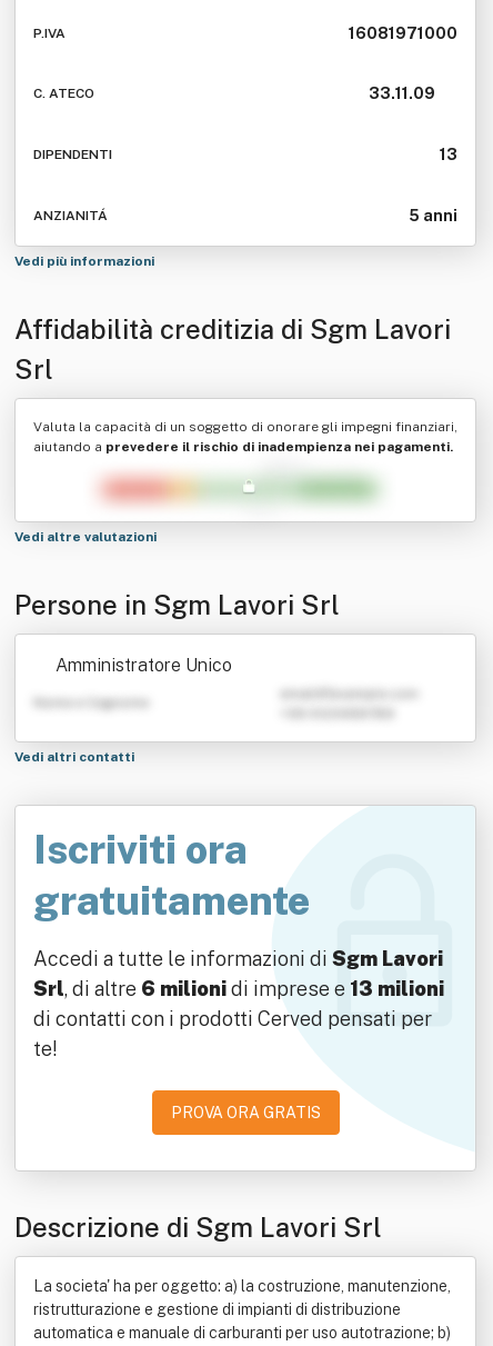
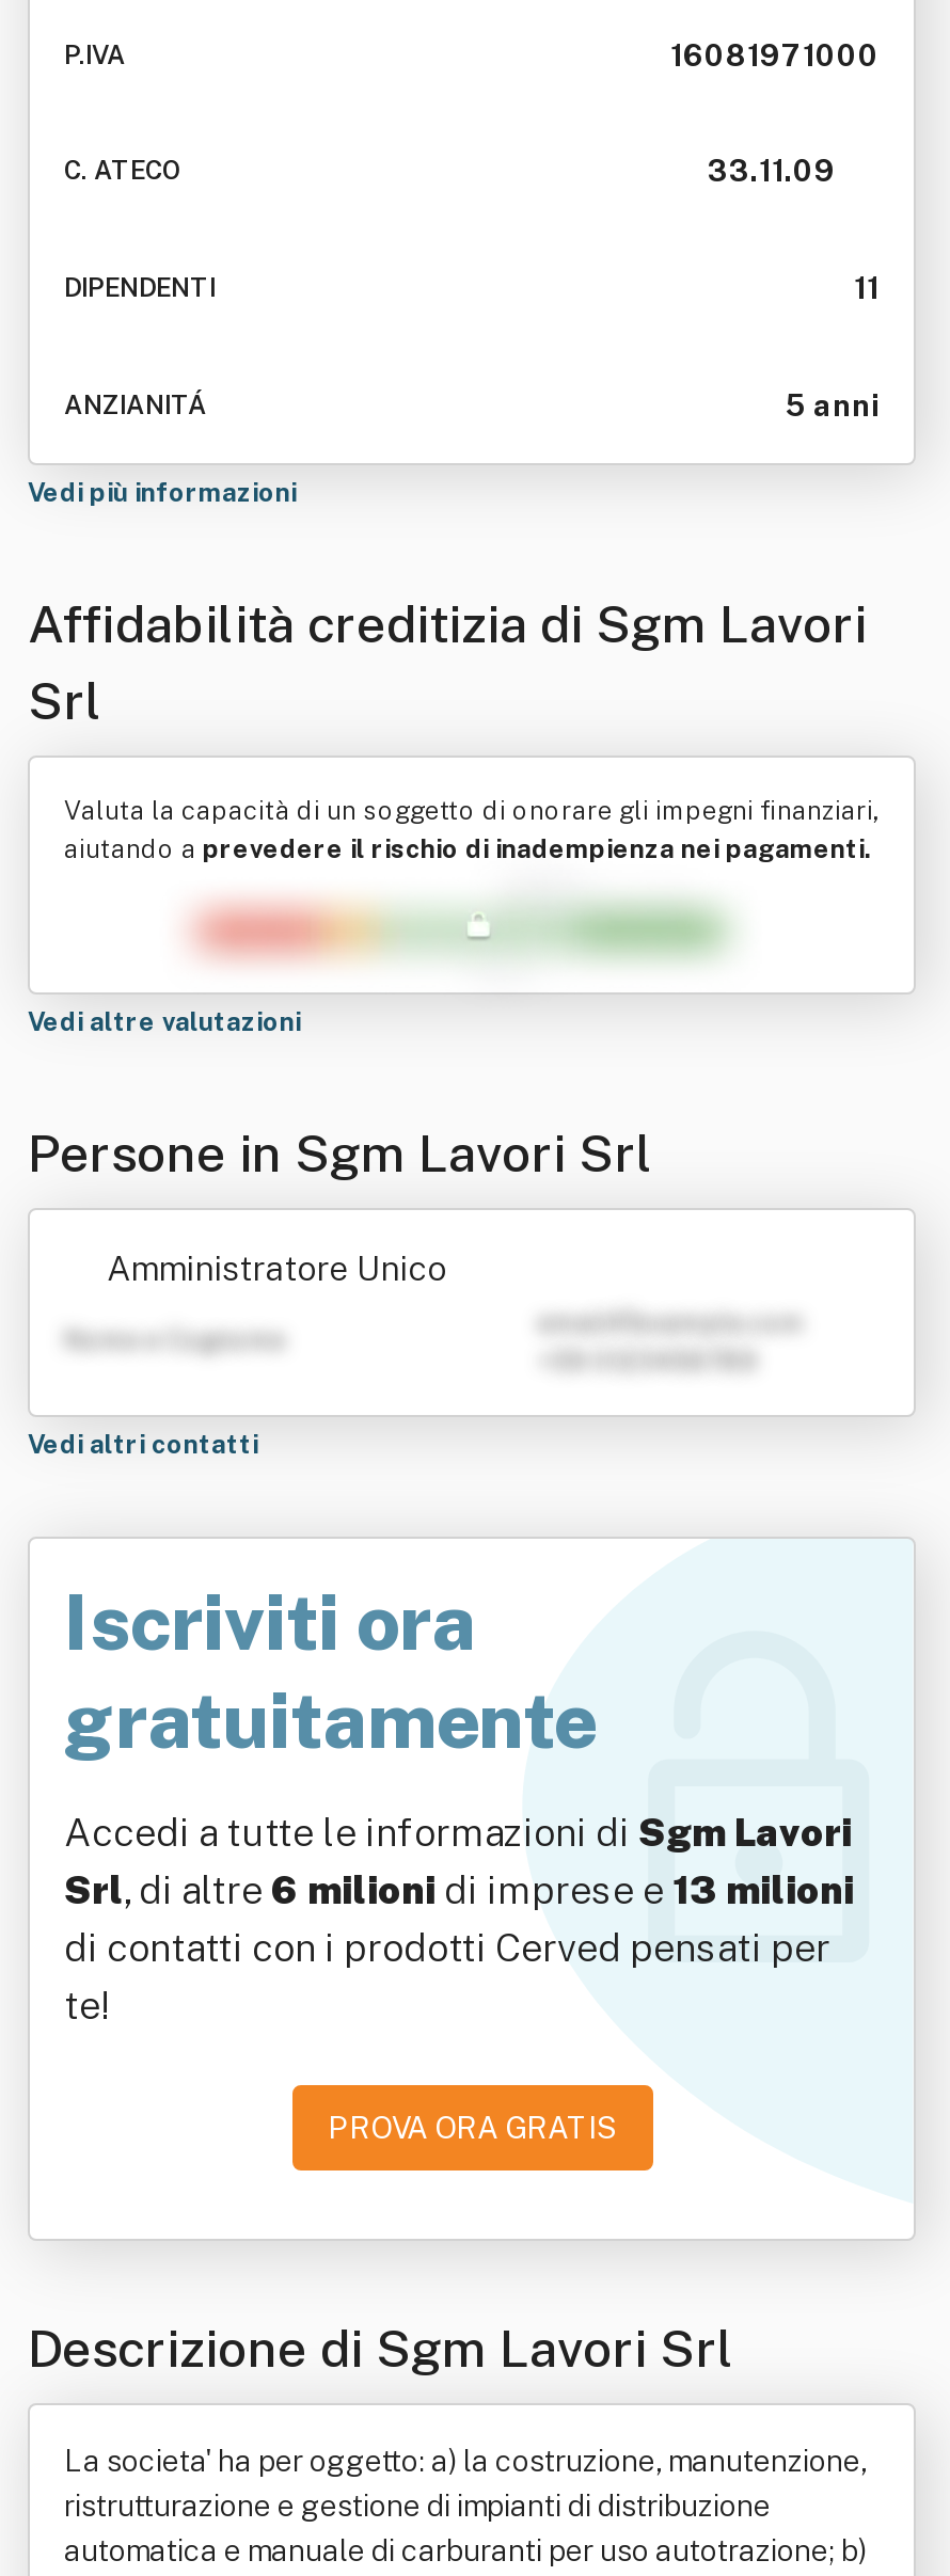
- 13
+ 11
